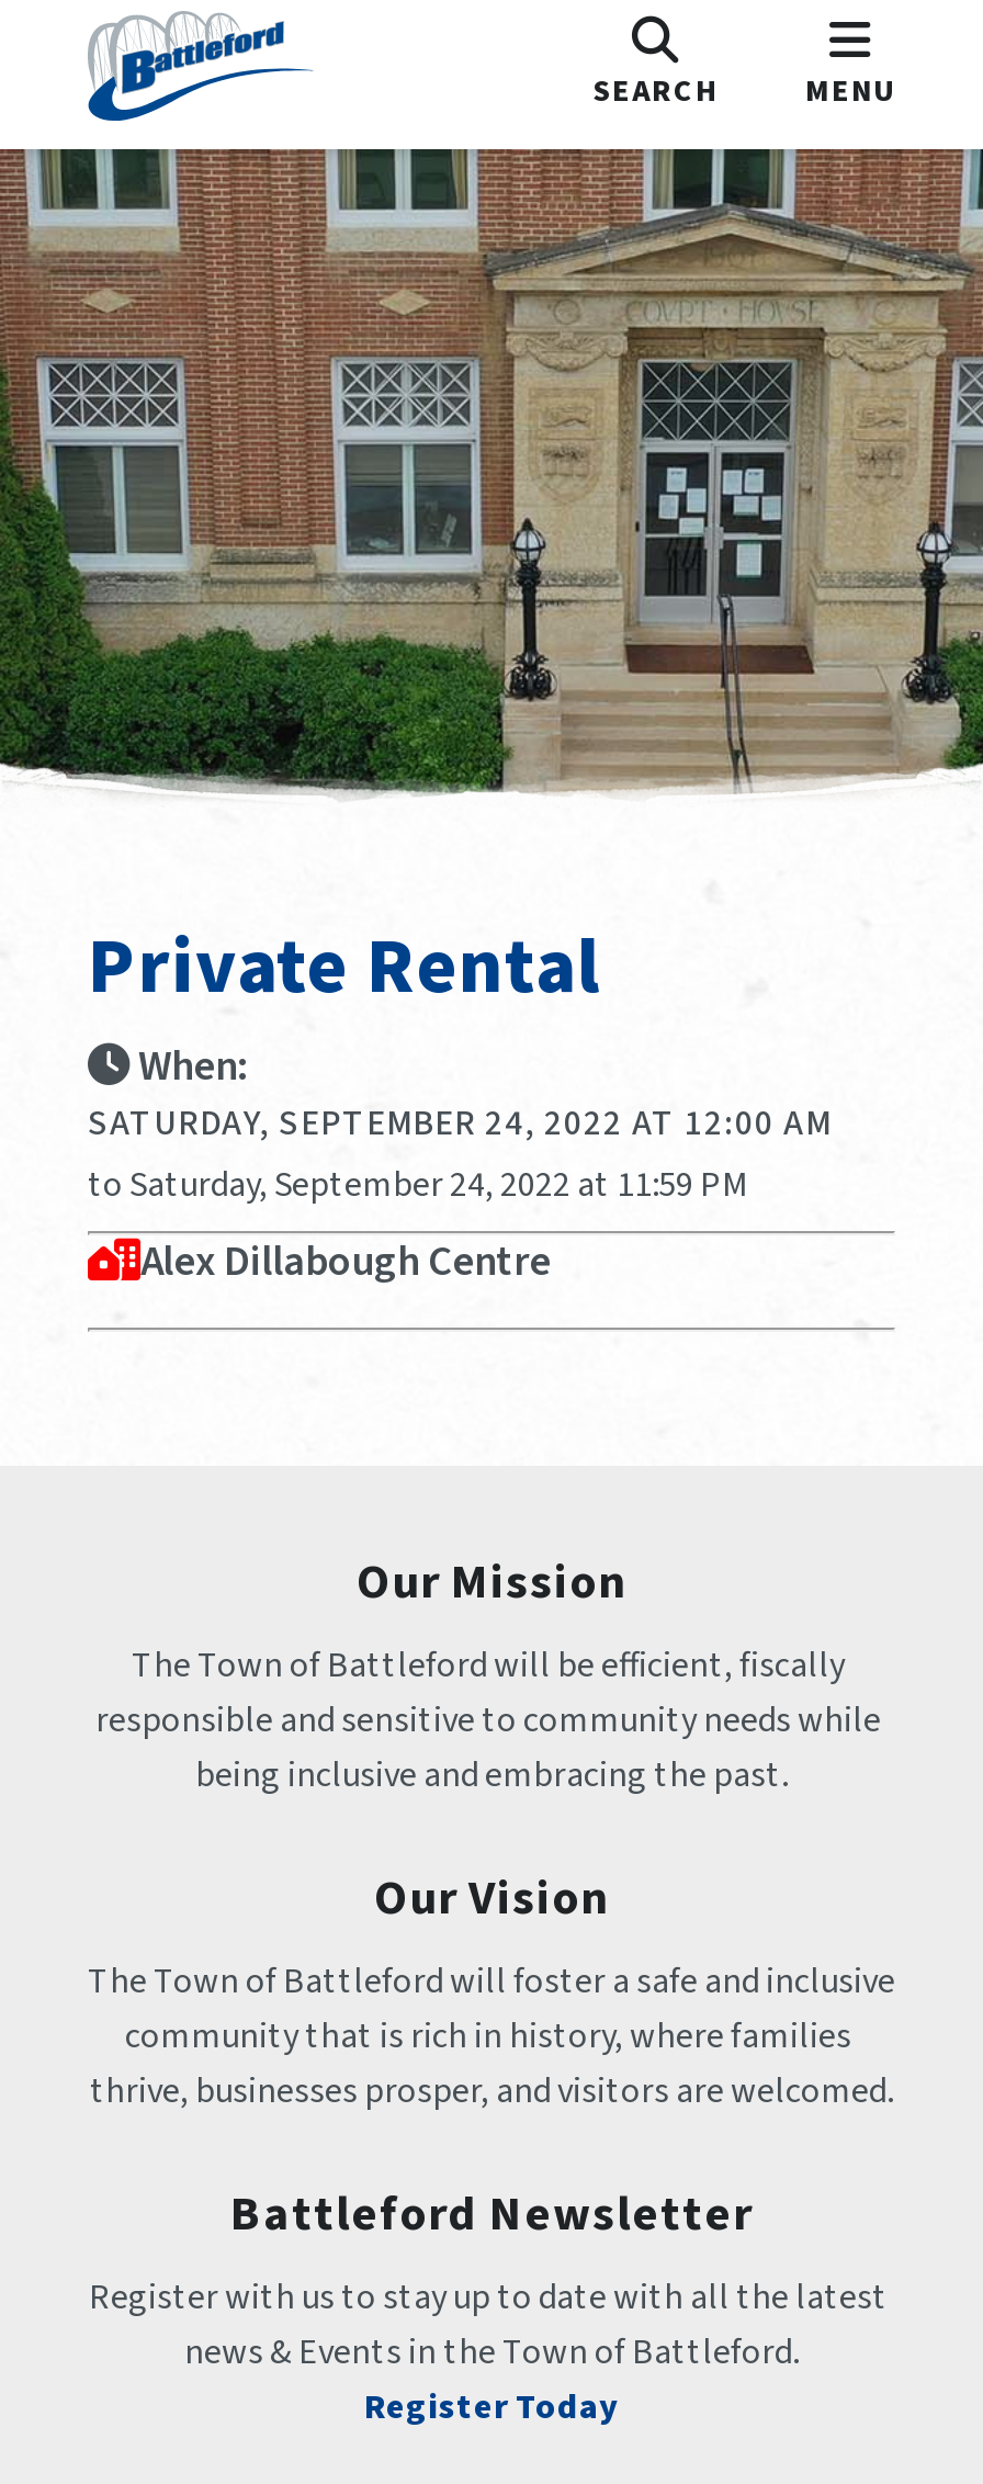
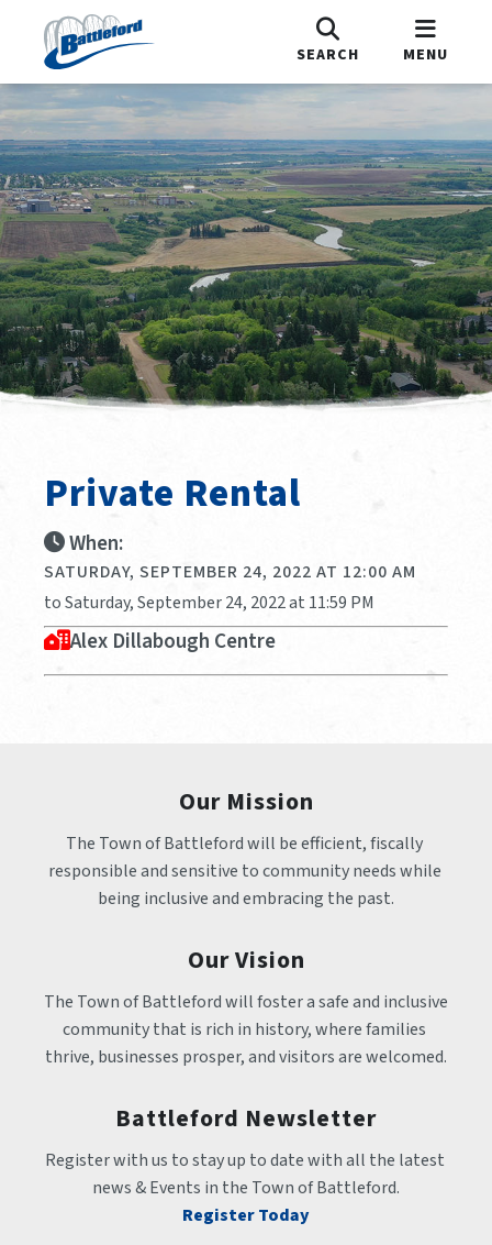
- [image]
+ [image]
